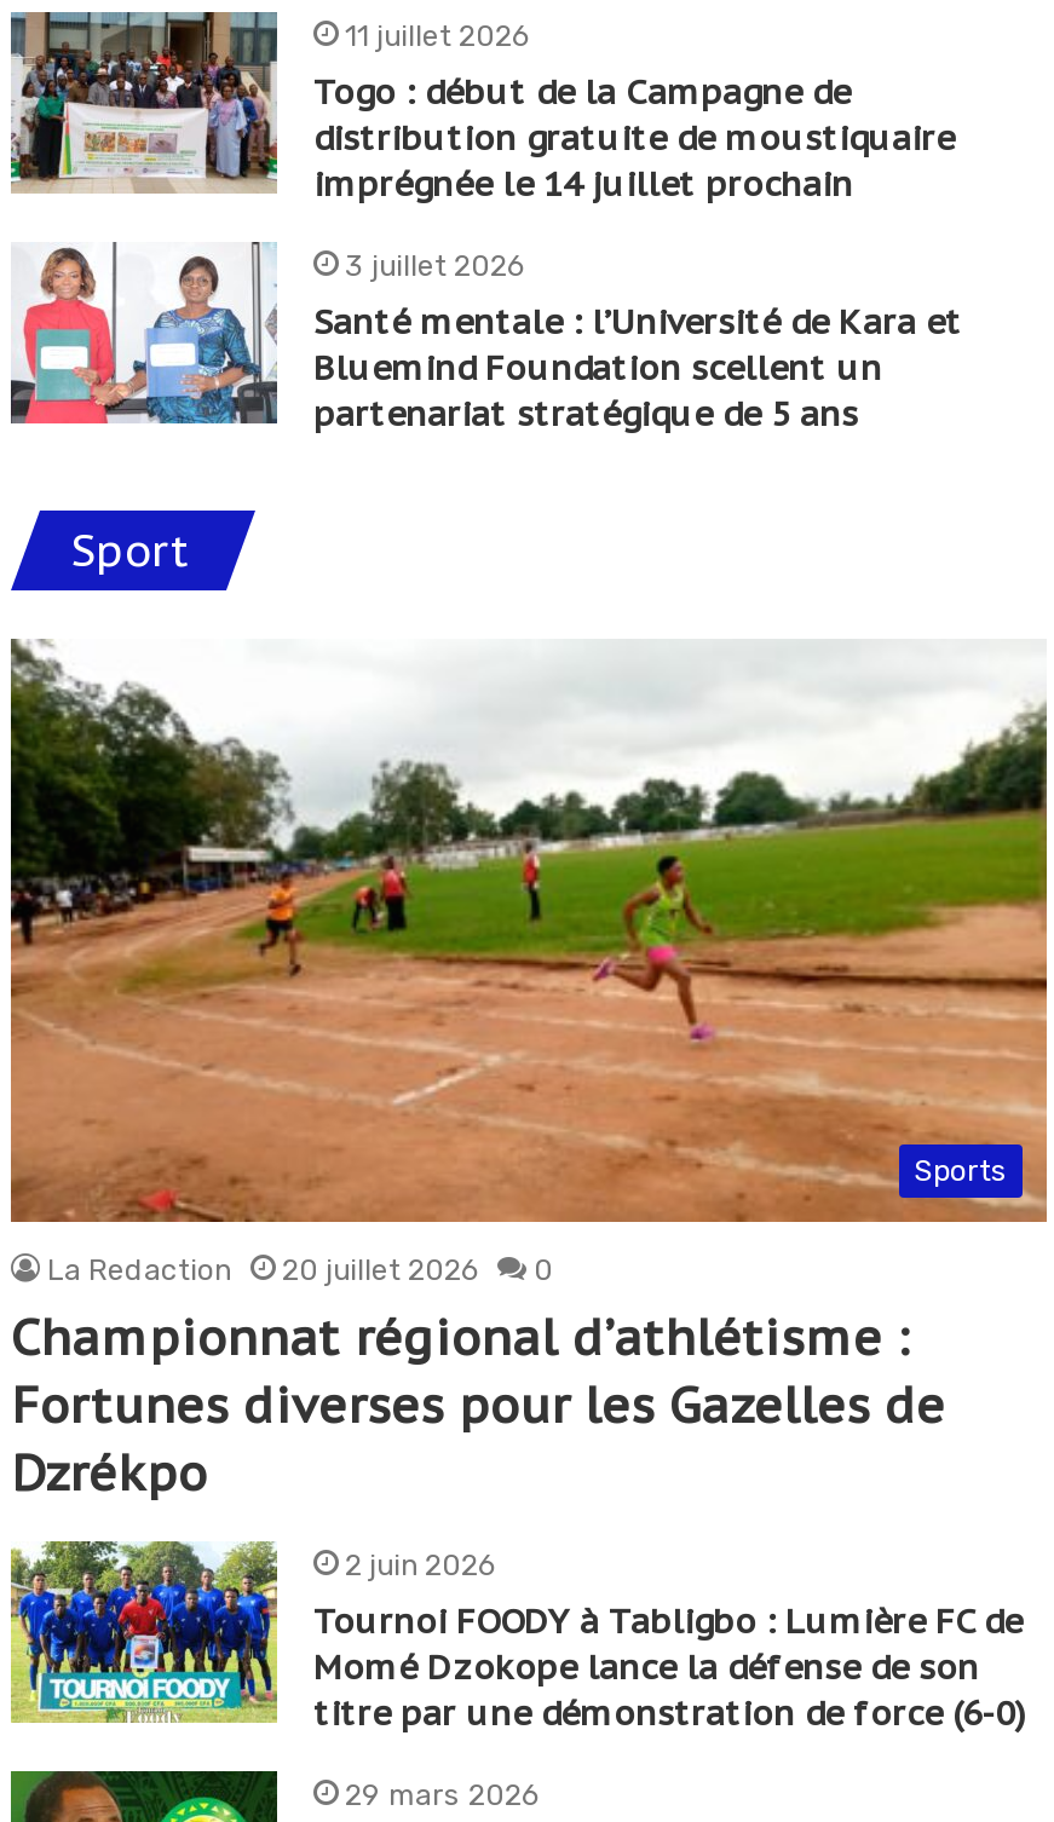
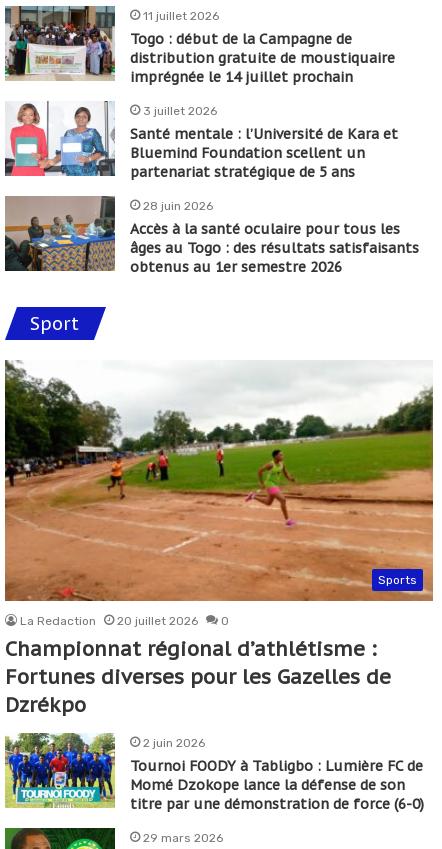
+ [image]
+ 28 juin 2026
+ Accès à la santé oculaire pour tous les
+ âges au Togo : des résultats satisfaisants
+ obtenus au 1er semestre 2026
